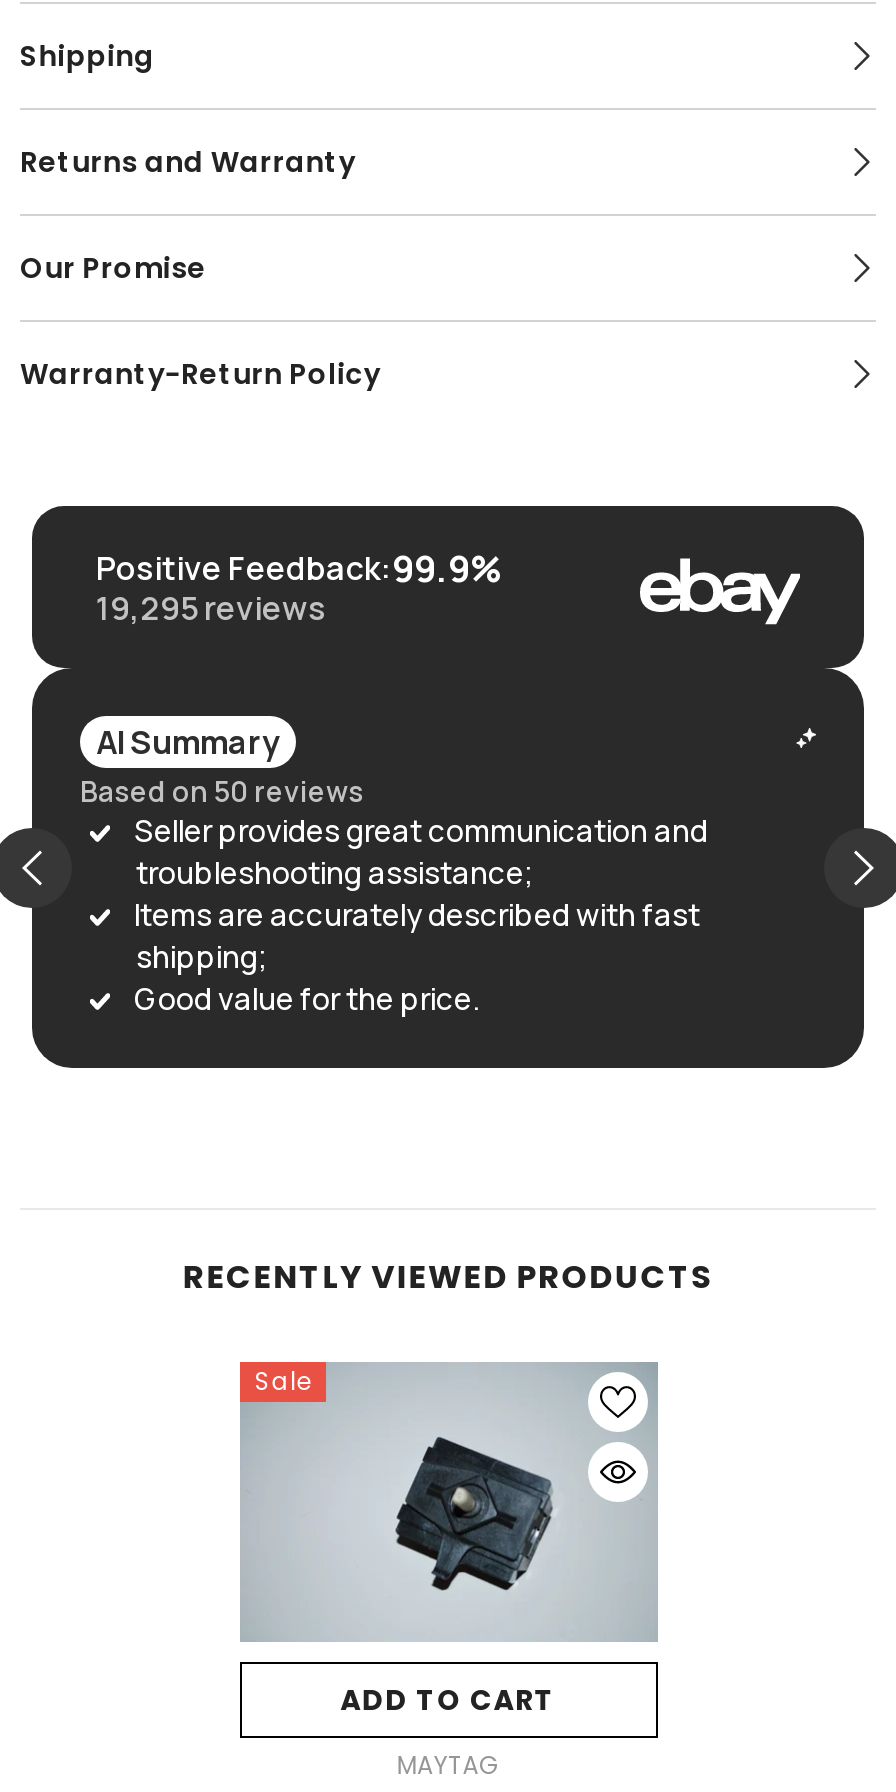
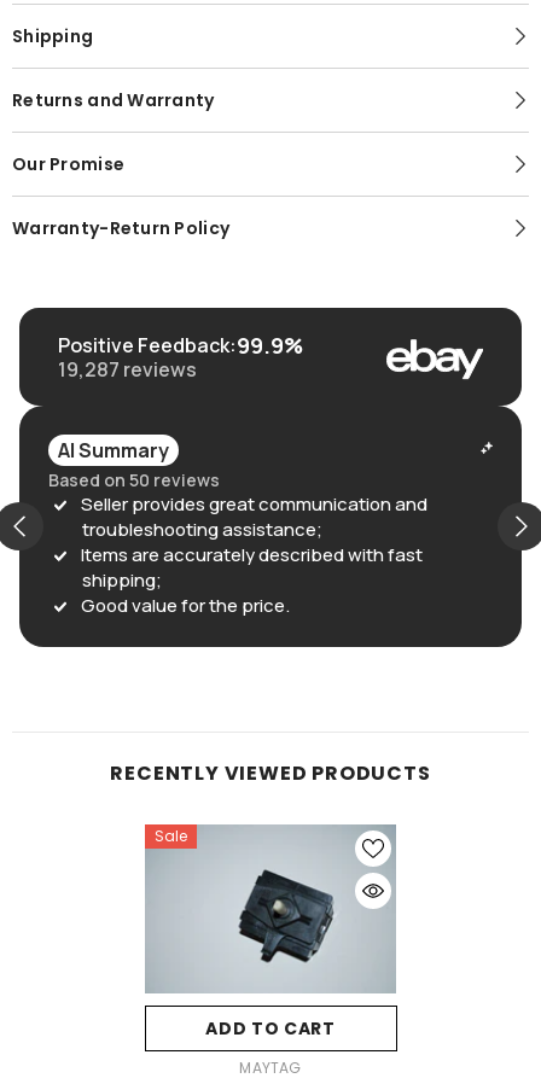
- 19,295 reviews
+ 19,287 reviews
